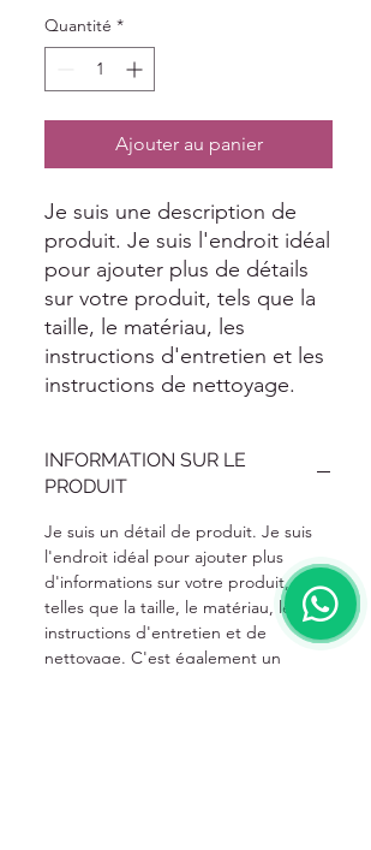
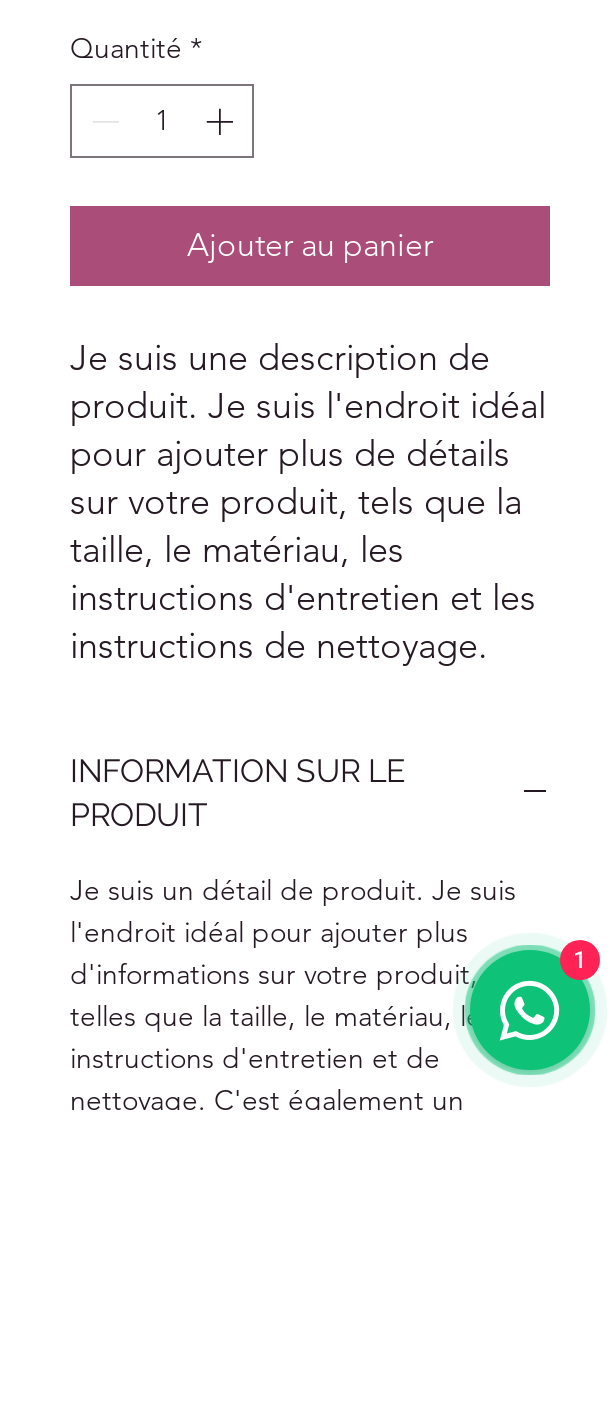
+ 1
